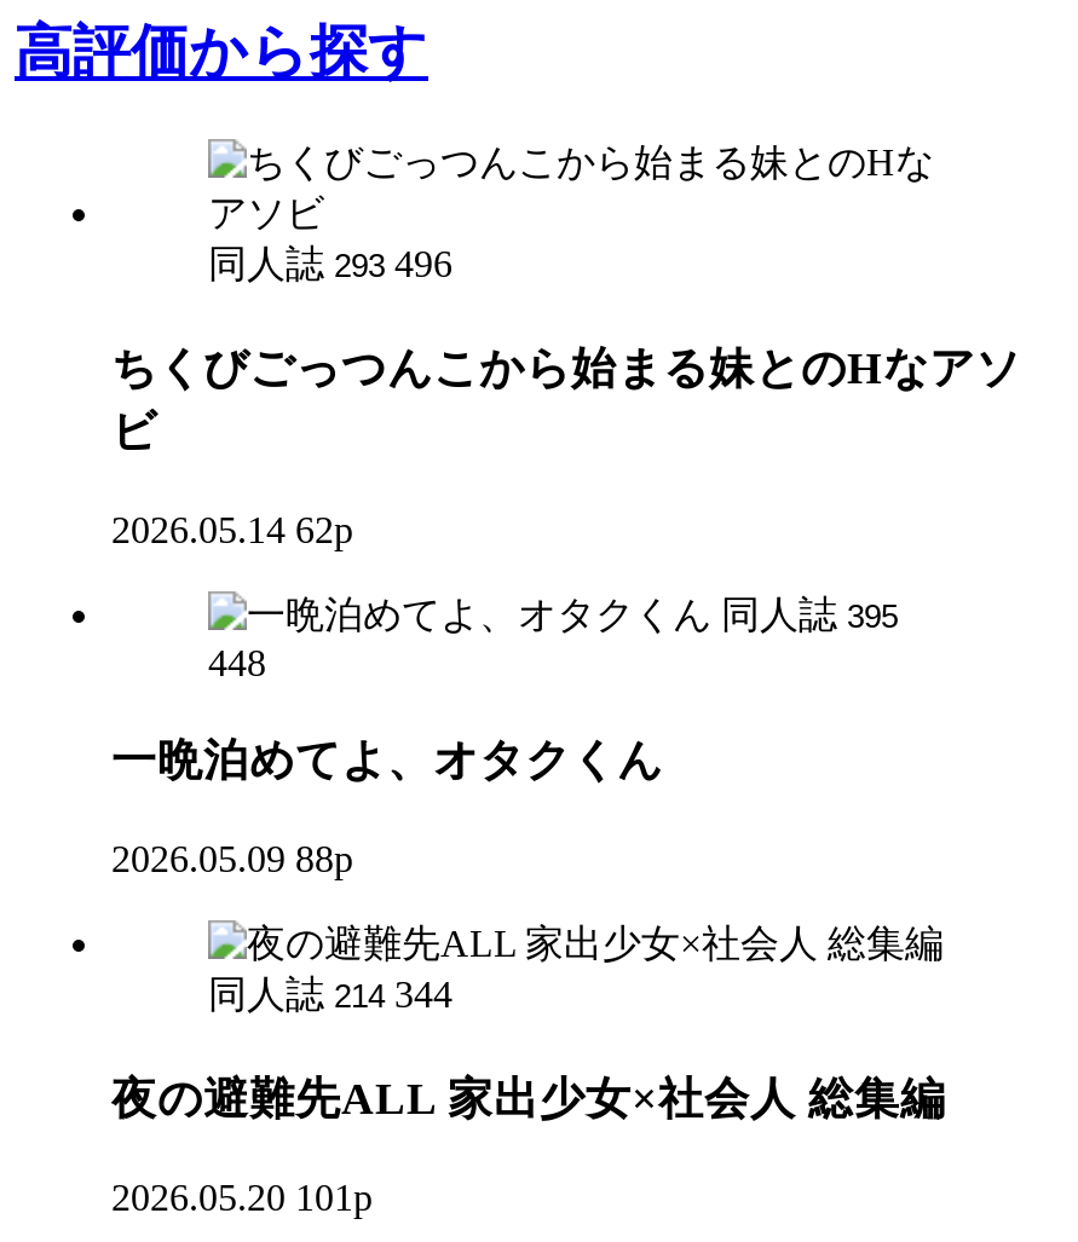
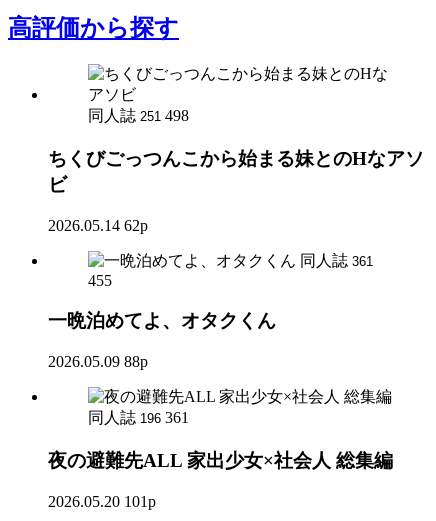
- 同人誌 293 496
+ 同人誌 251 498

- 同人誌 395
+ 同人誌 361

- 448
+ 455

- 同人誌 214 344
+ 同人誌 196 361
